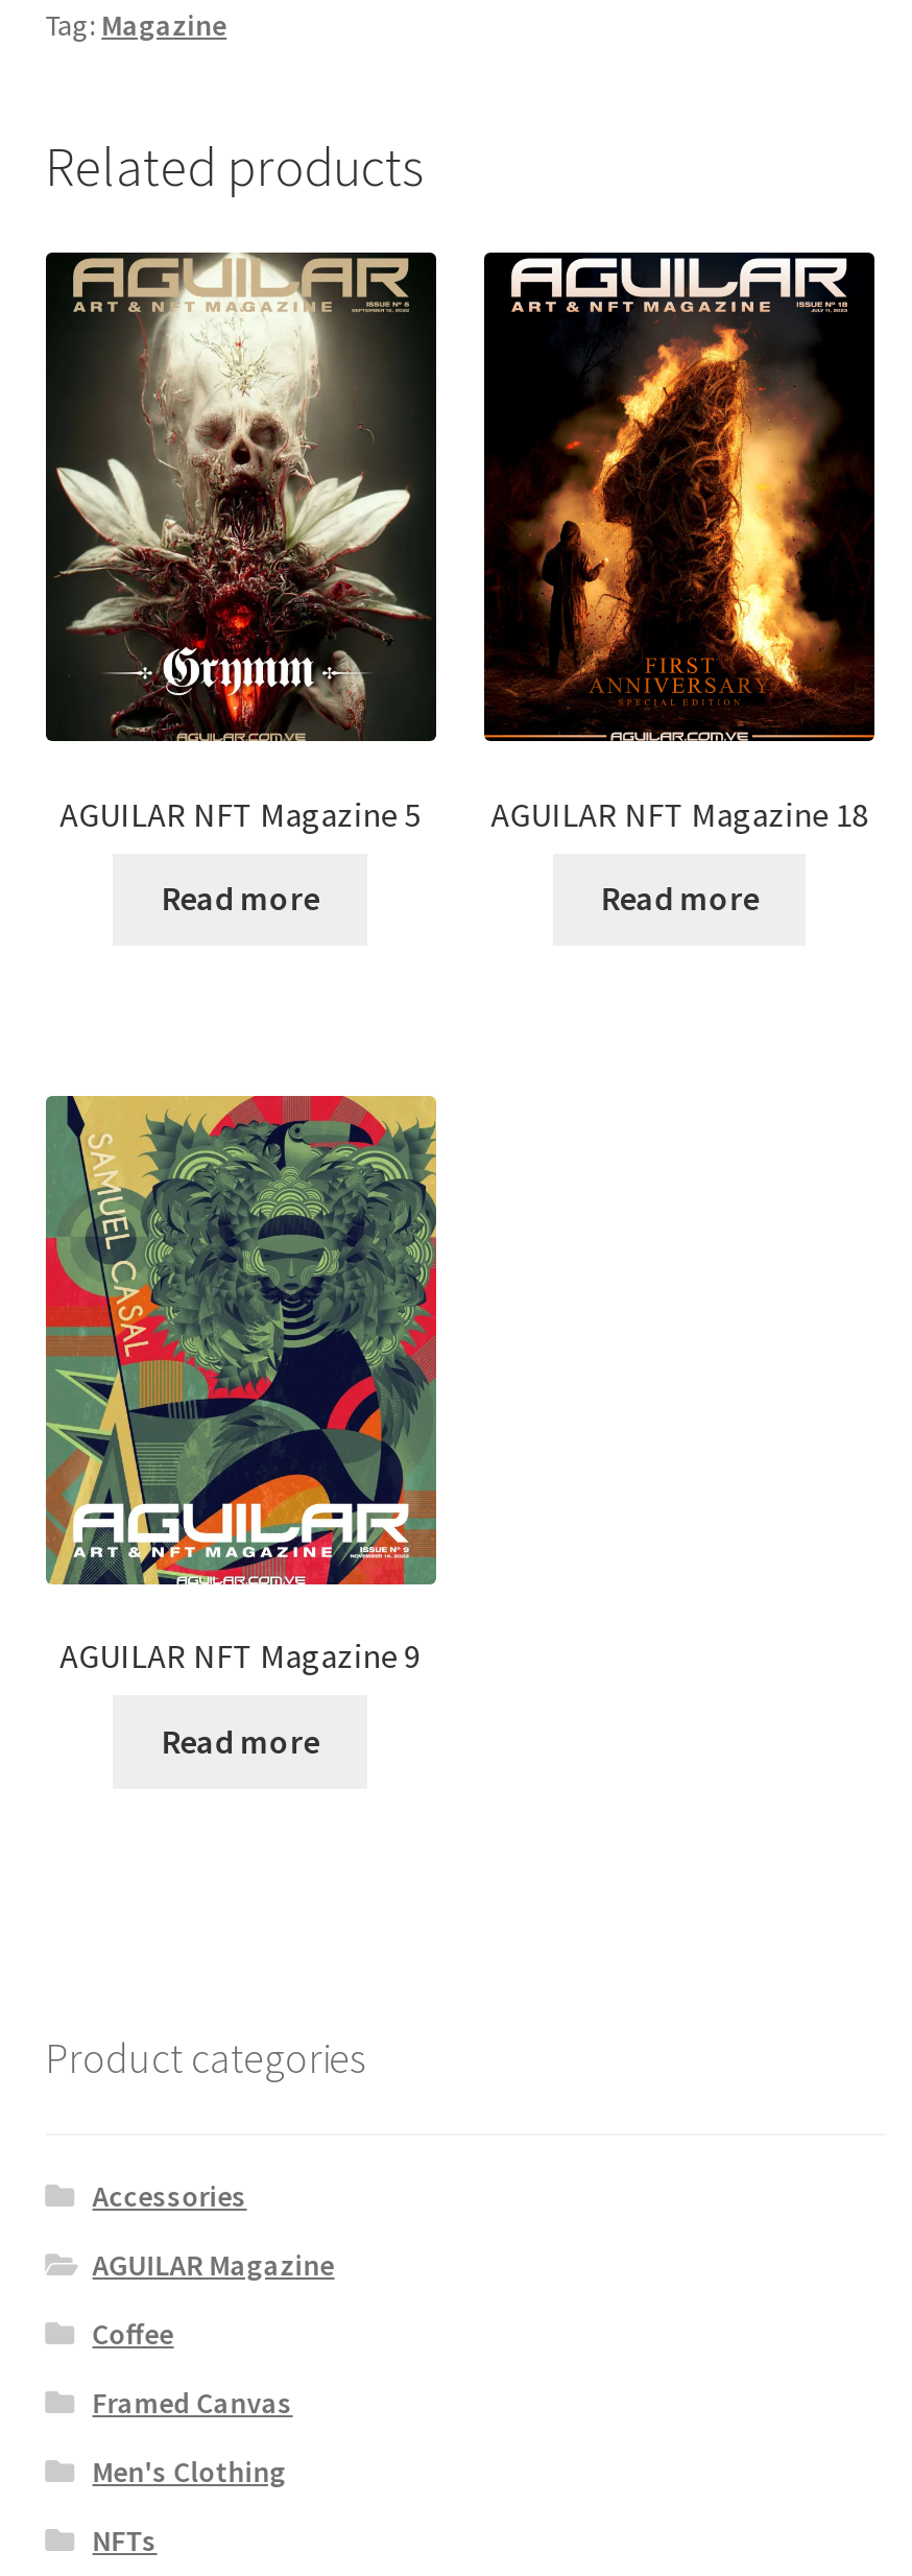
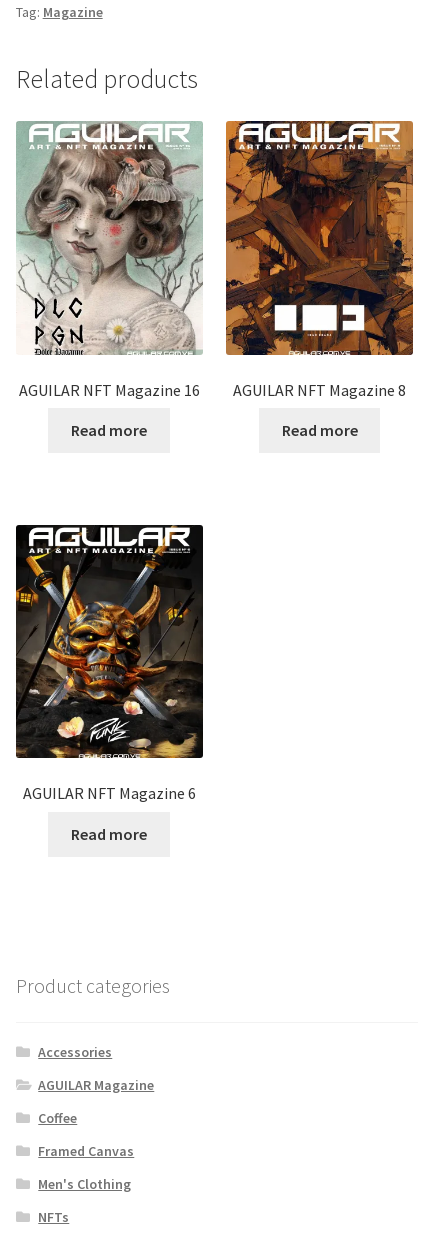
- [image]
- AGUILAR NFT Magazine 5
+ [image]
+ AGUILAR NFT Magazine 16

- [image]
- AGUILAR NFT Magazine 18
+ [image]
+ AGUILAR NFT Magazine 8

- [image]
- AGUILAR NFT Magazine 9
+ [image]
+ AGUILAR NFT Magazine 6
